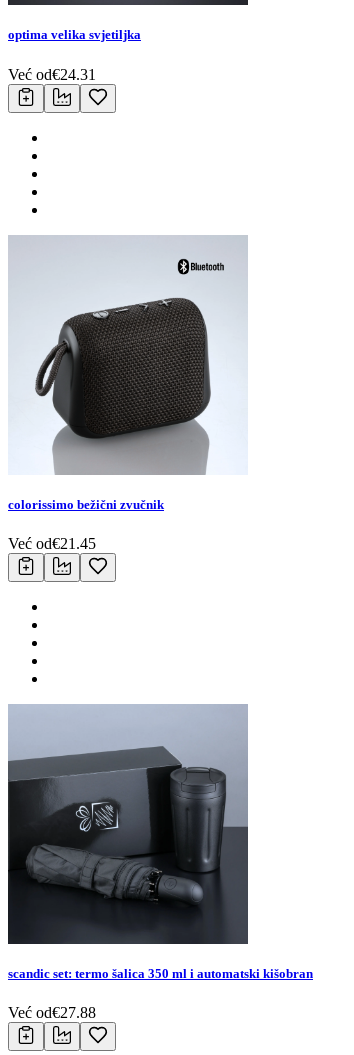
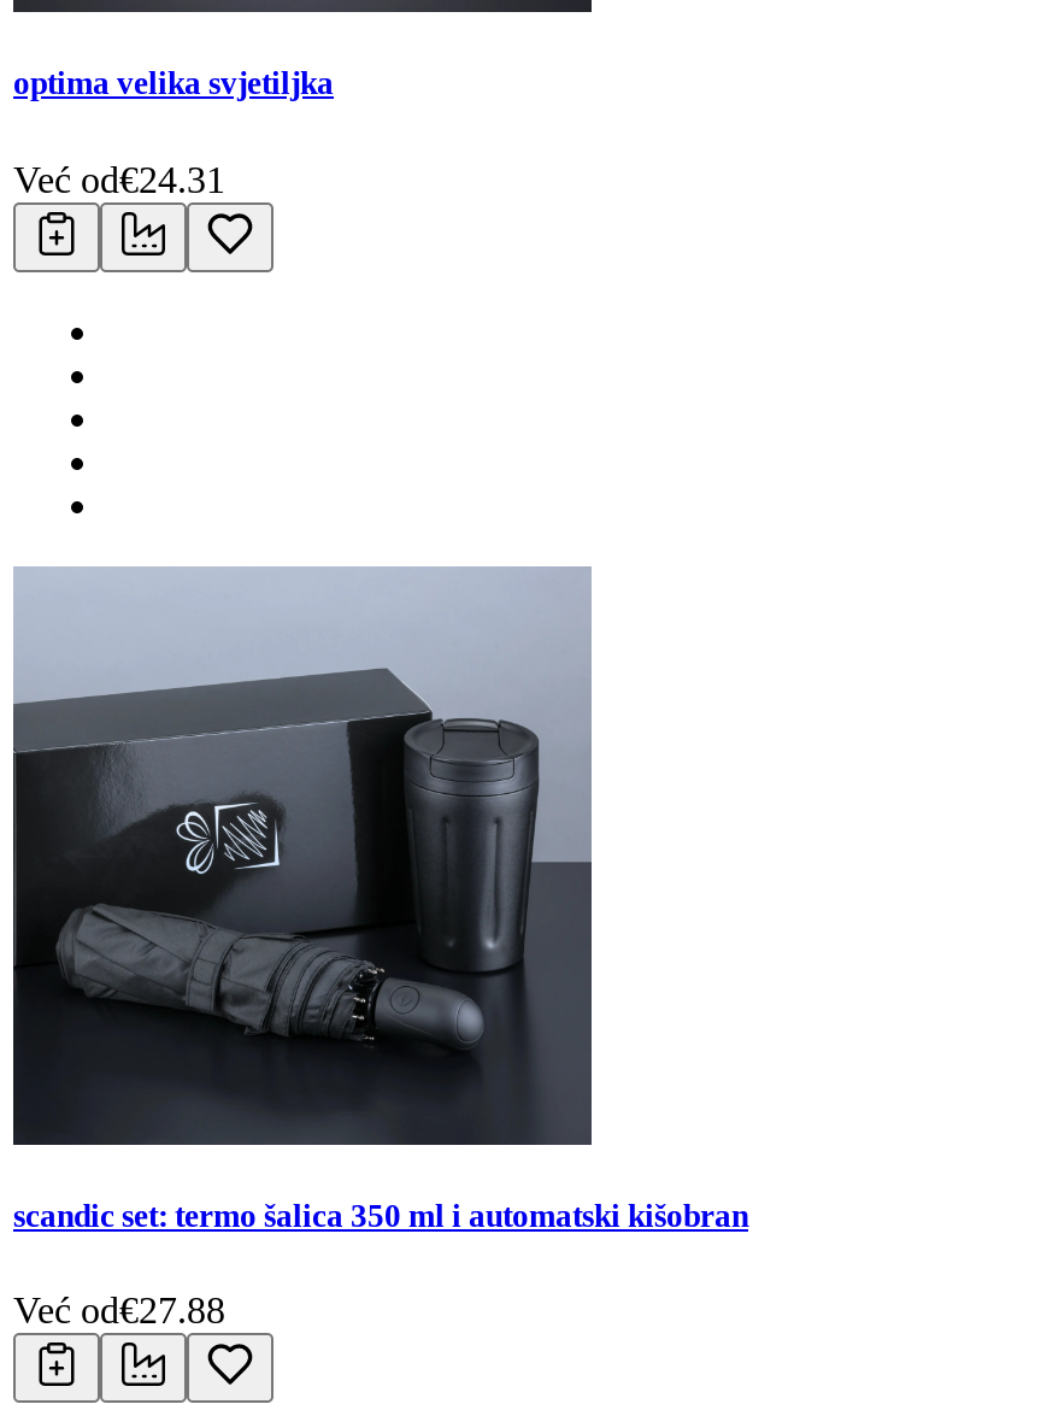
- [image]
- colorissimo bežični zvučnik
- Već od€21.45
